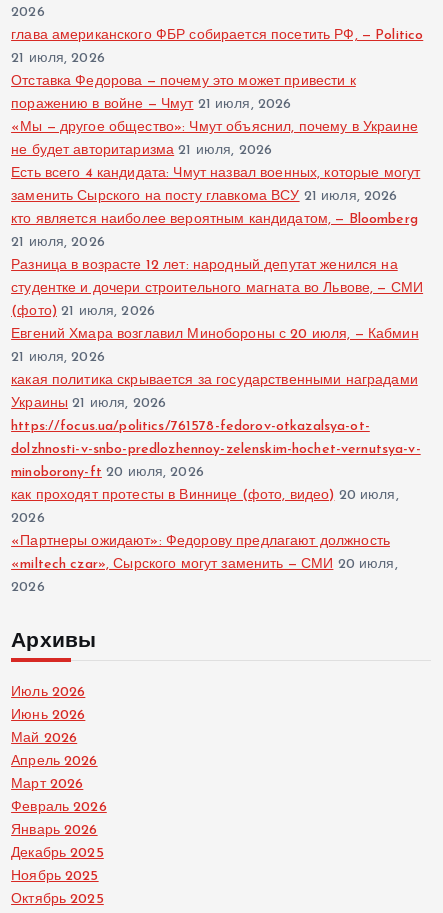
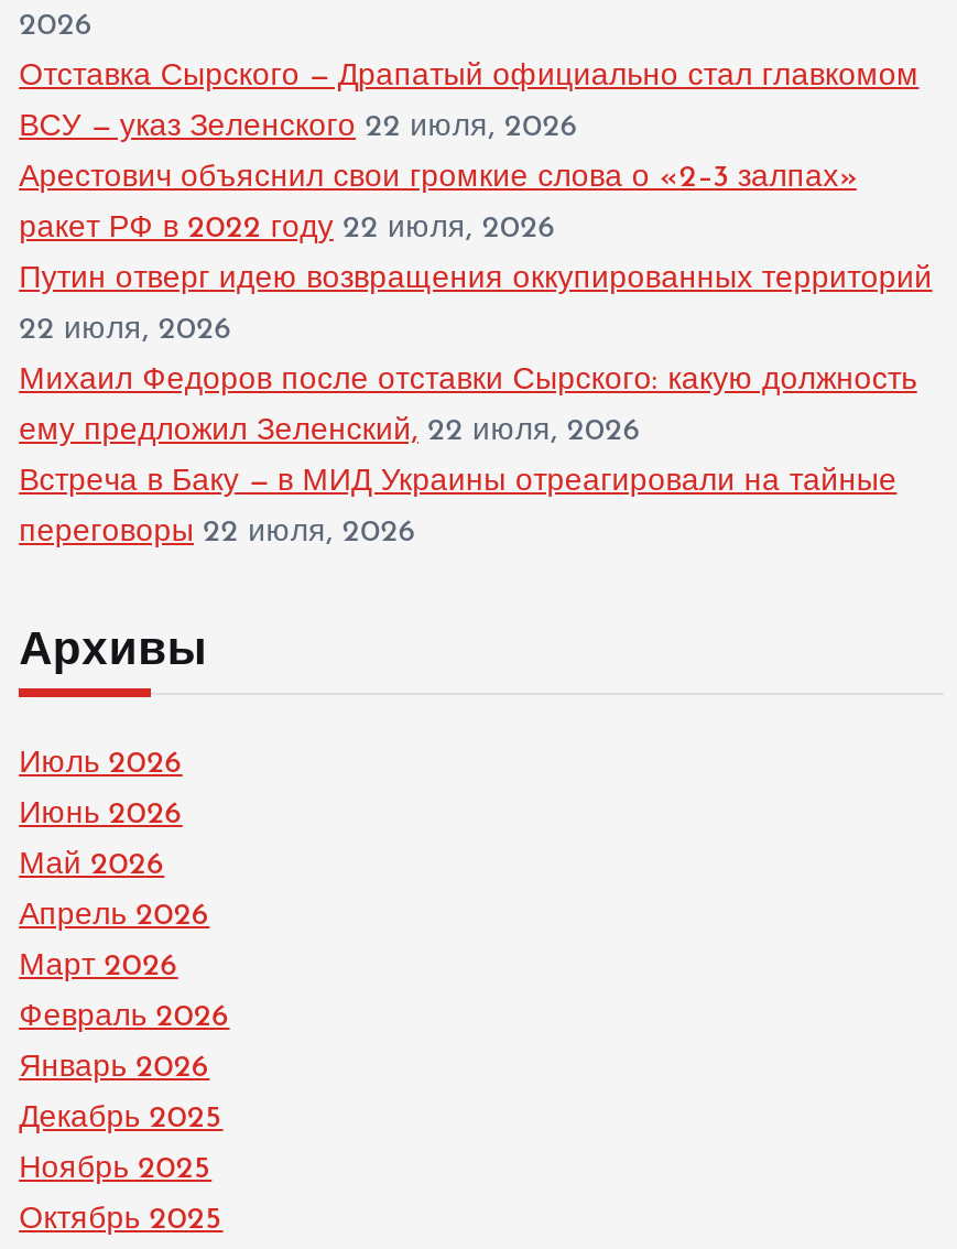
- глава американского ФБР собирается посетить РФ, — Politico
- 21 июля, 2026
- Отставка Федорова — почему это может привести к
- поражению в войне — Чмут 21 июля, 2026
- «Мы — другое общество»: Чмут объяснил, почему в Украине
- не будет авторитаризма 21 июля, 2026
- Есть всего 4 кандидата: Чмут назвал военных, которые могут
- заменить Сырского на посту главкома ВСУ 21 июля, 2026
- кто является наиболее вероятным кандидатом, — Bloomberg
- 21 июля, 2026
- Разница в возрасте 12 лет: народный депутат женился на
- студентке и дочери строительного магната во Львове, — СМИ
- (фото) 21 июля, 2026
- Евгений Хмара возглавил Минобороны с 20 июля, — Кабмин
- 21 июля, 2026
- какая политика скрывается за государственными наградами
- Украины 21 июля, 2026
- https://focus.ua/politics/761578-fedorov-otkazalsya-ot-
- dolzhnosti-v-snbo-predlozhennoy-zelenskim-hochet-vernutsya-v-
- minoborony-ft 20 июля, 2026
- как проходят протесты в Виннице (фото, видео) 20 июля,
- 2026
- «Партнеры ожидают»: Федорову предлагают должность
- «miltech czar», Сырского могут заменить — СМИ 20 июля,
- 2026
+ Отставка Сырского — Драпатый официально стал главкомом
+ ВСУ — указ Зеленского 22 июля, 2026
+ Арестович объяснил свои громкие слова о «2–3 залпах»
+ ракет РФ в 2022 году 22 июля, 2026
+ Путин отверг идею возвращения оккупированных территорий
+ 22 июля, 2026
+ Михаил Федоров после отставки Сырского: какую должность
+ ему предложил Зеленский, 22 июля, 2026
+ Встреча в Баку — в МИД Украины отреагировали на тайные
+ переговоры 22 июля, 2026
